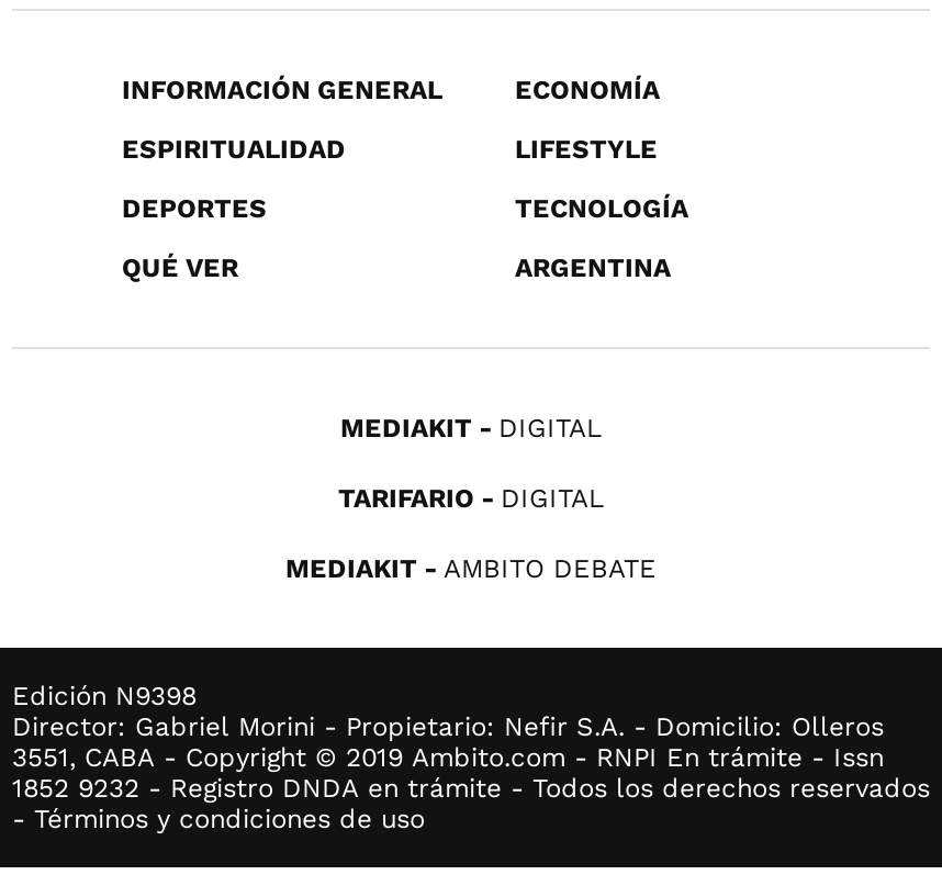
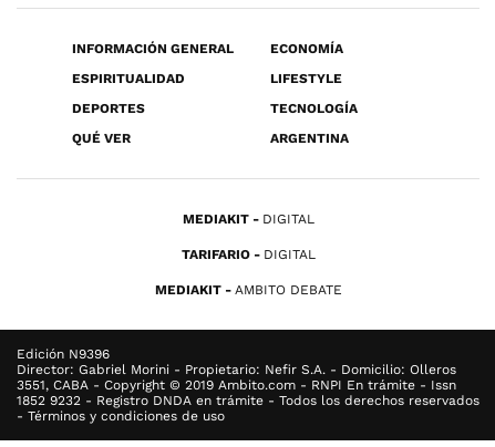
- Edición N9398
+ Edición N9396
